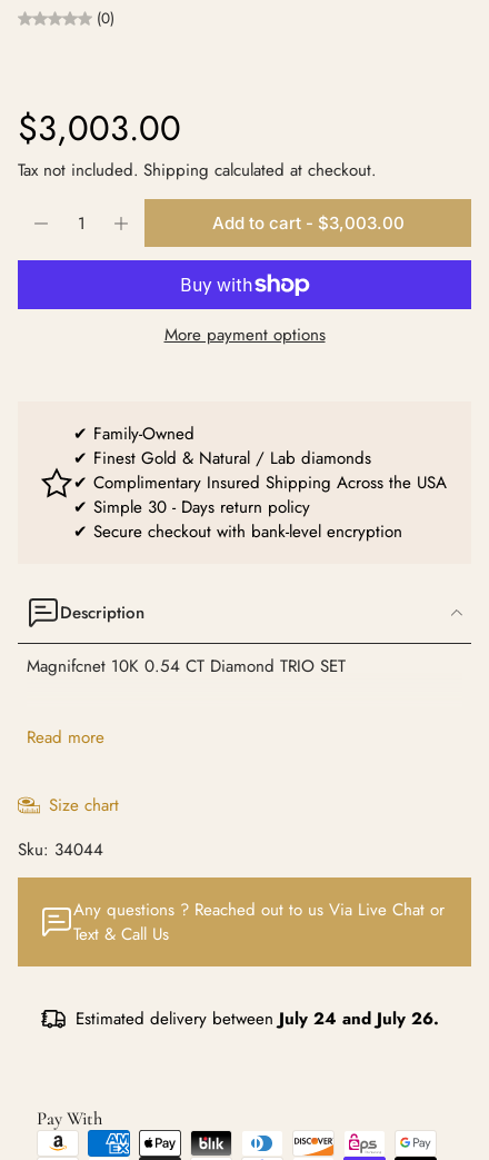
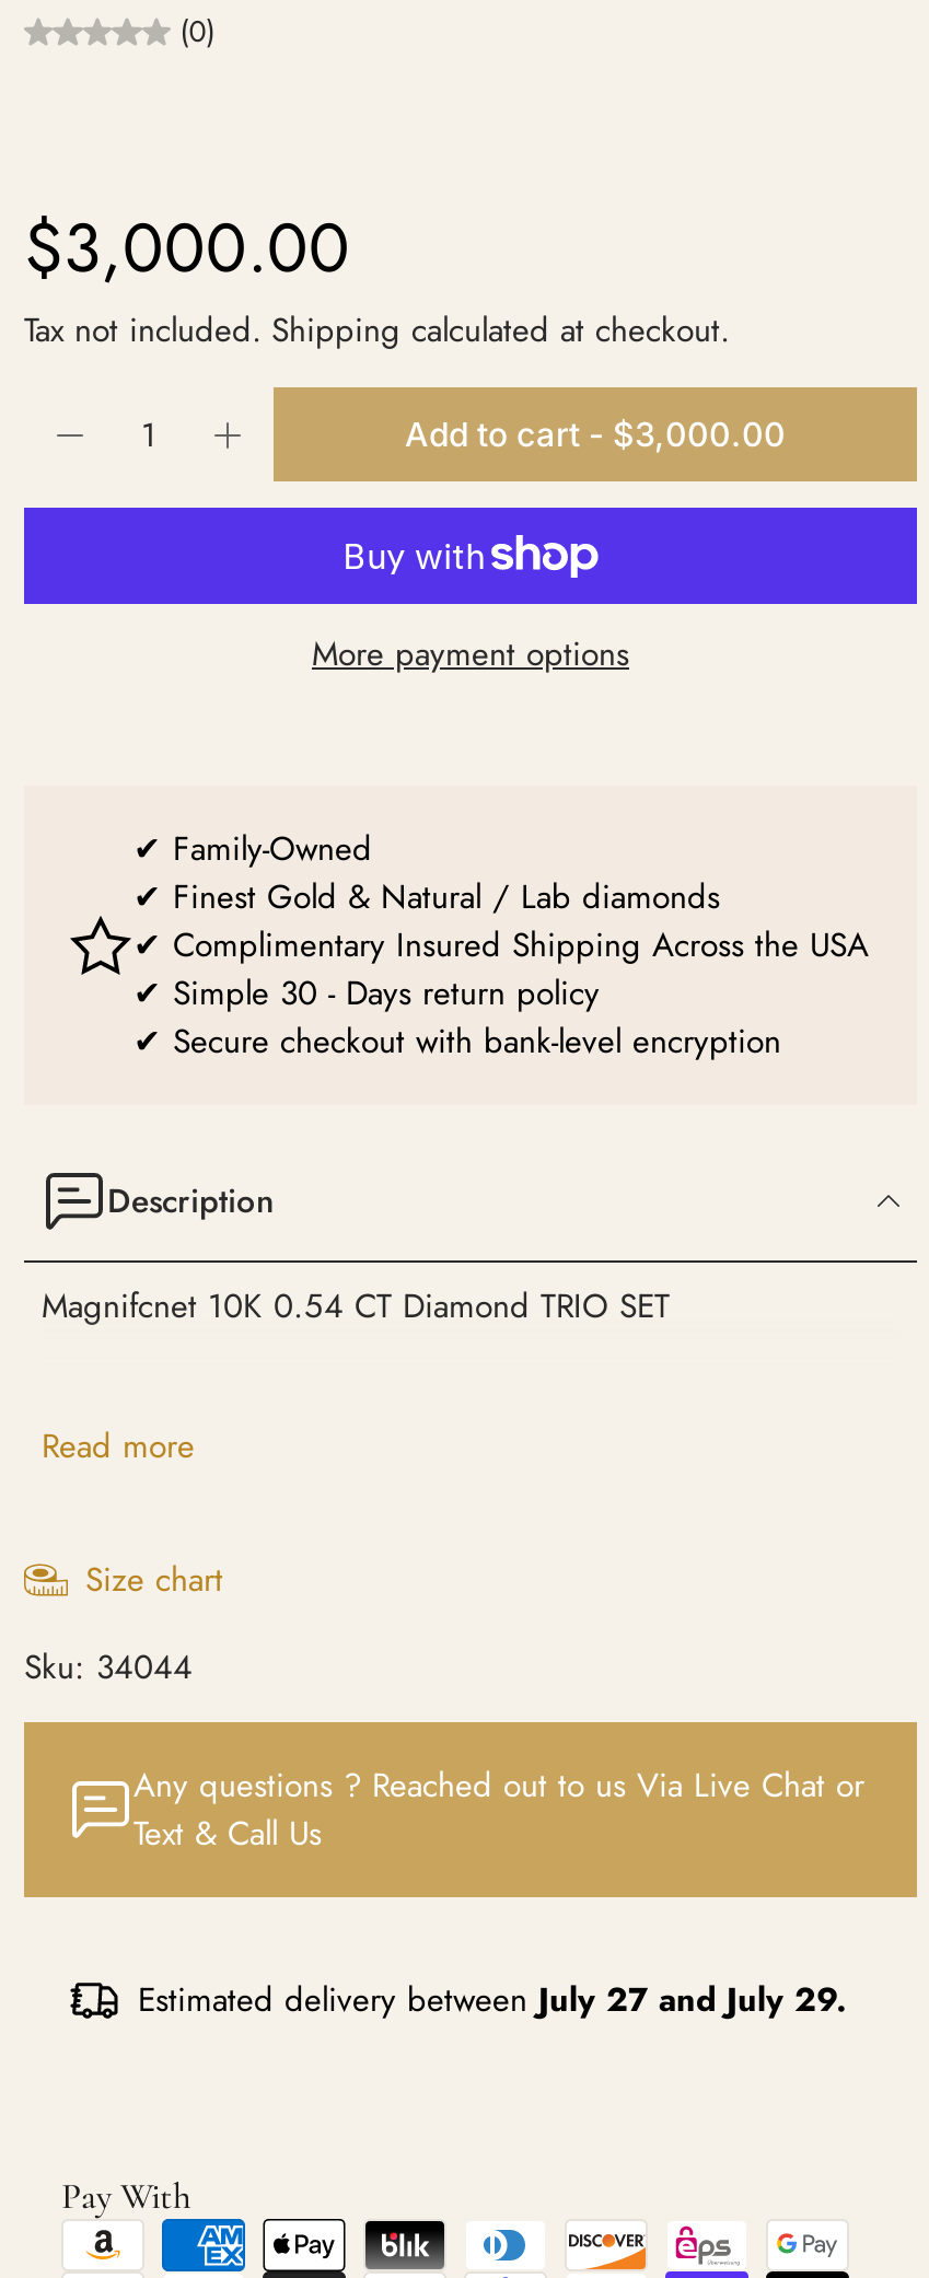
- $3,003.00
+ $3,000.00

- Add to cart - $3,003.00
+ Add to cart - $3,000.00

- Estimated delivery between July 24 and July 26.
+ Estimated delivery between July 27 and July 29.
